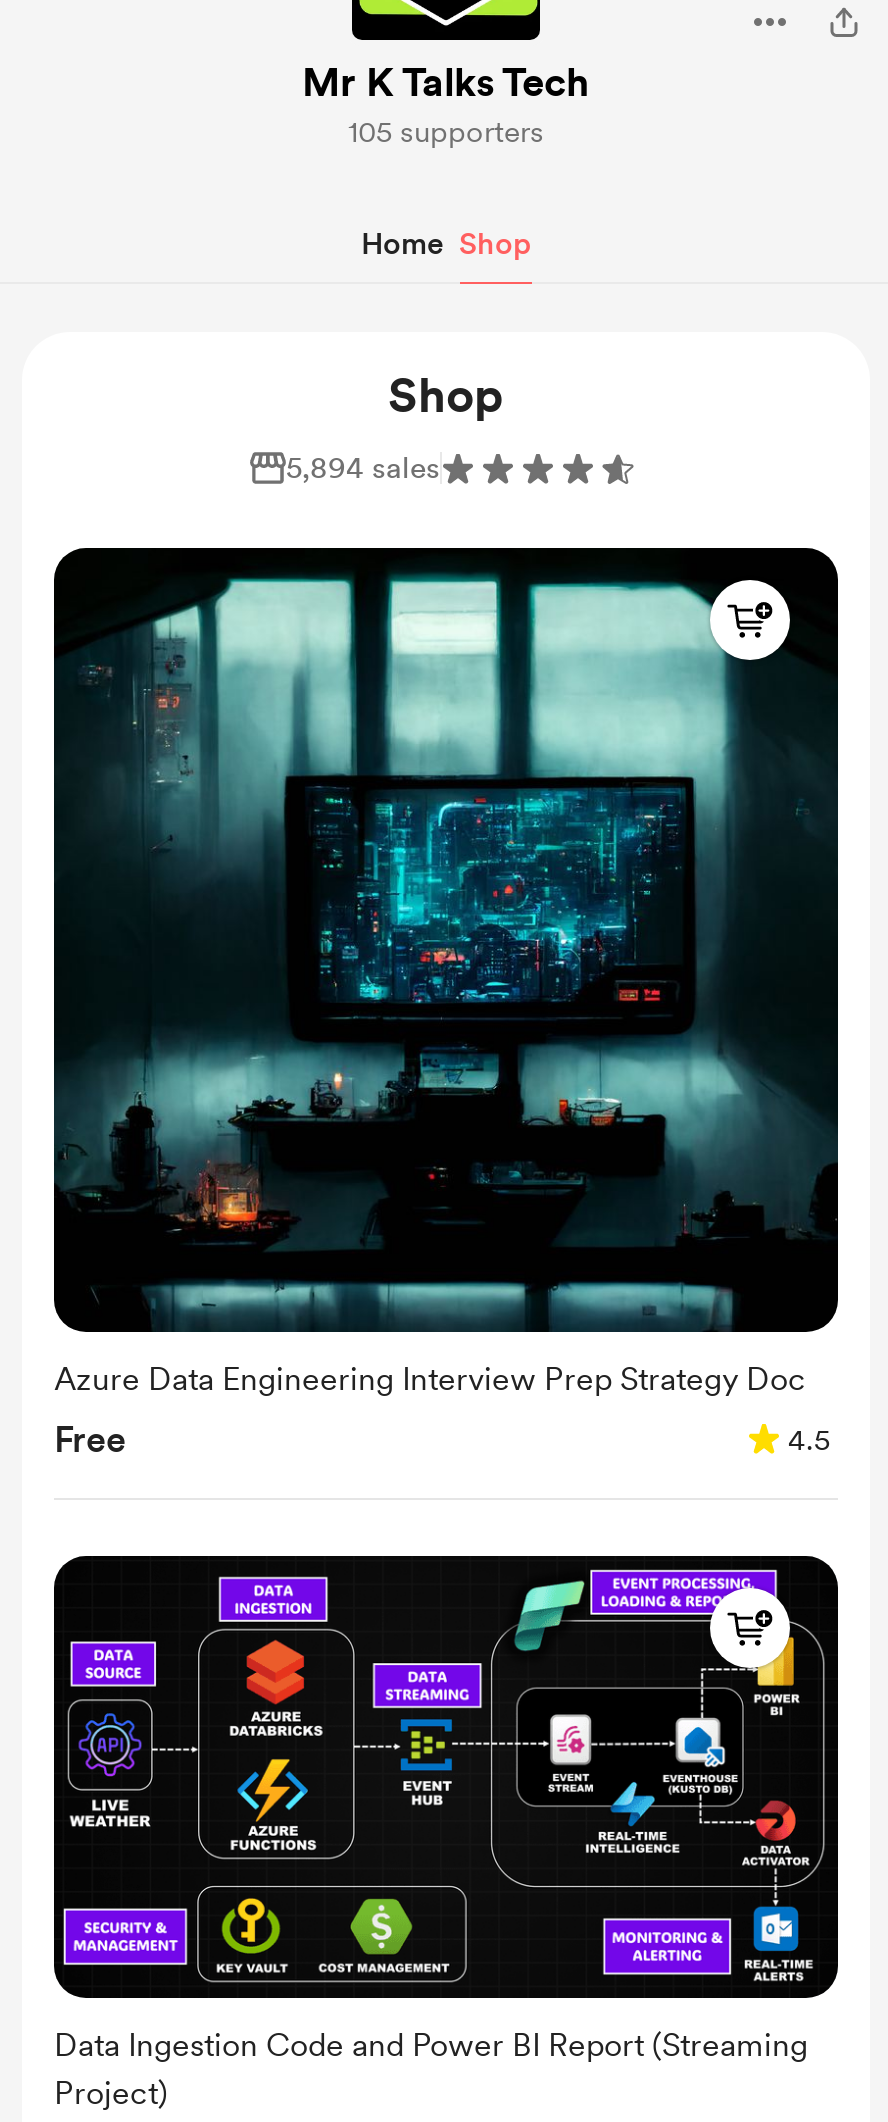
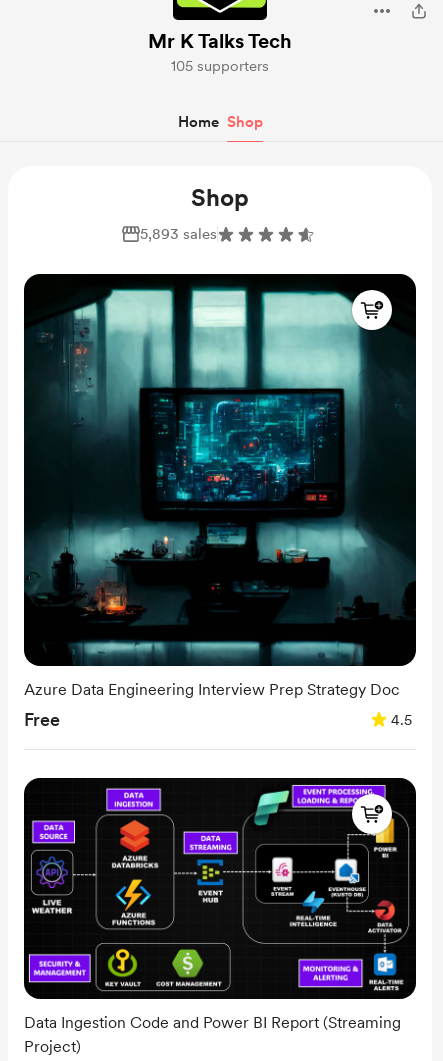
- 5,894 sales
+ 5,893 sales
